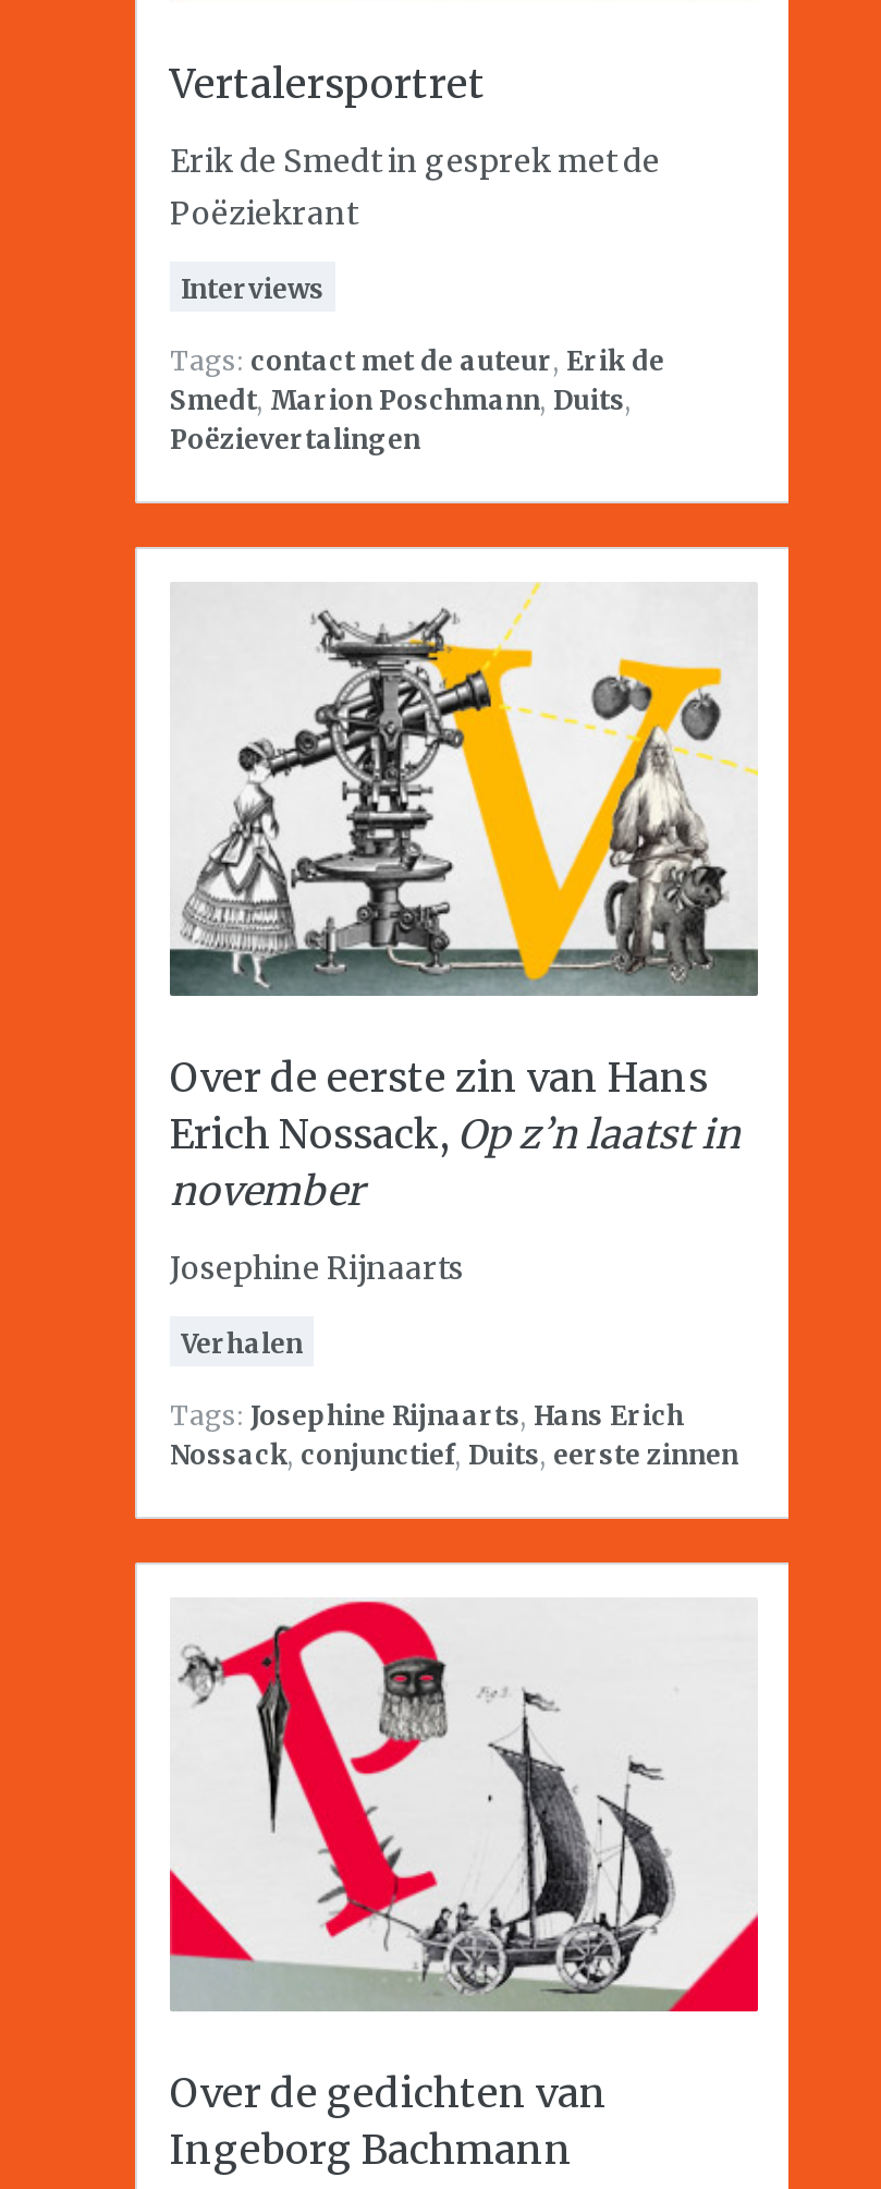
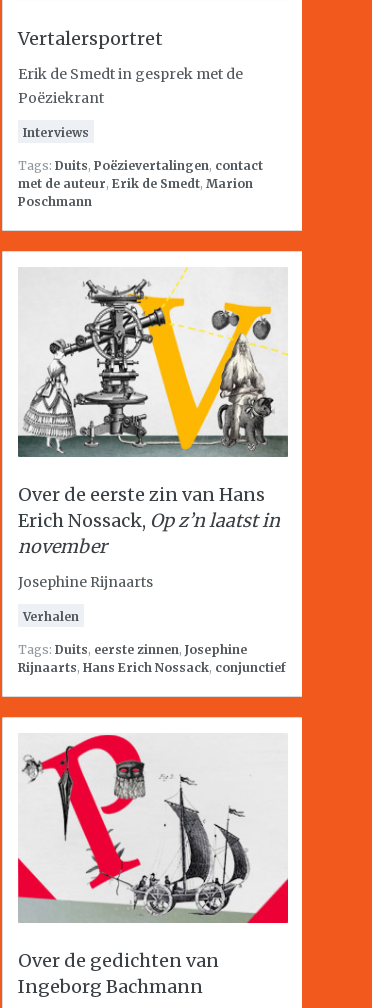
- Tags: contact met de auteur, Erik de
- Smedt, Marion Poschmann, Duits,
- Poëzievertalingen
+ Tags: Duits, Poëzievertalingen, contact
+ met de auteur, Erik de Smedt, Marion
+ Poschmann

- Tags: Josephine Rijnaarts, Hans Erich
- Nossack, conjunctief, Duits, eerste zinnen
+ Tags: Duits, eerste zinnen, Josephine
+ Rijnaarts, Hans Erich Nossack, conjunctief
